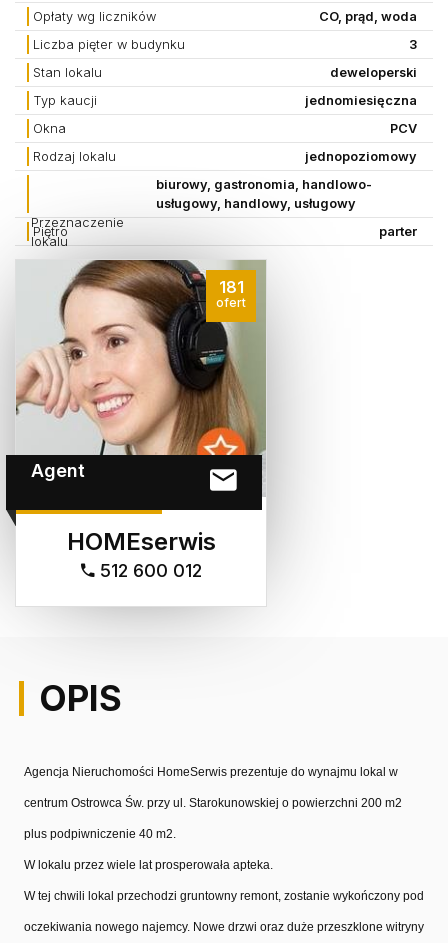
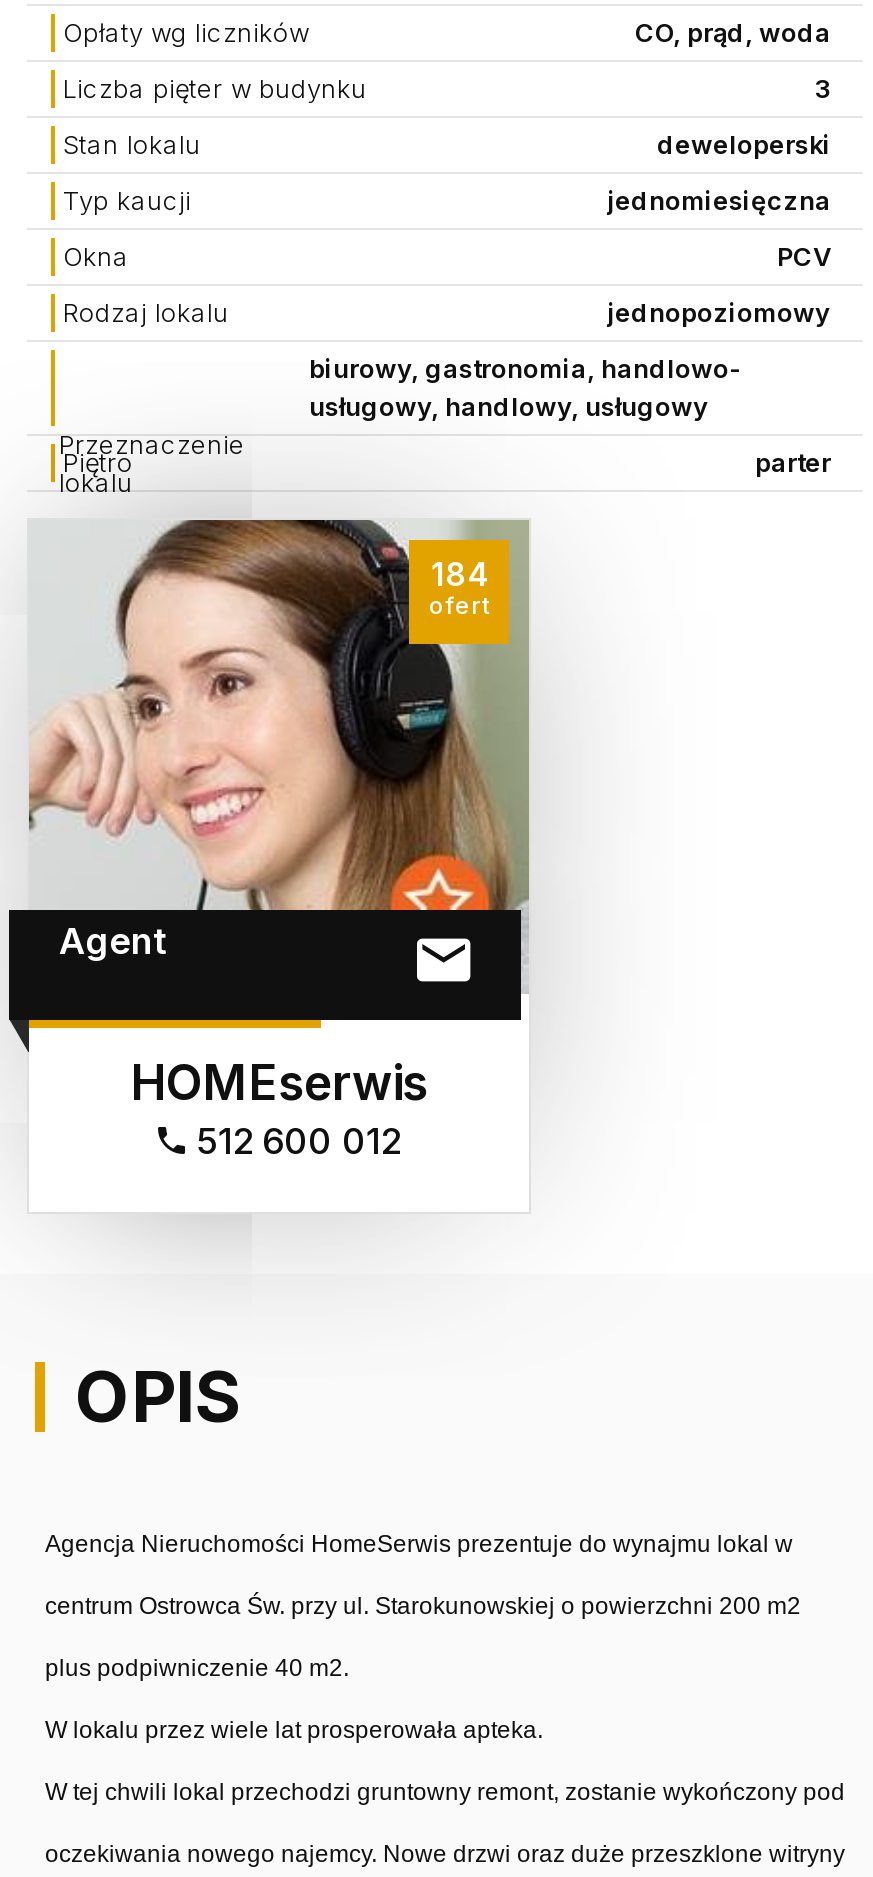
- 181
+ 184
